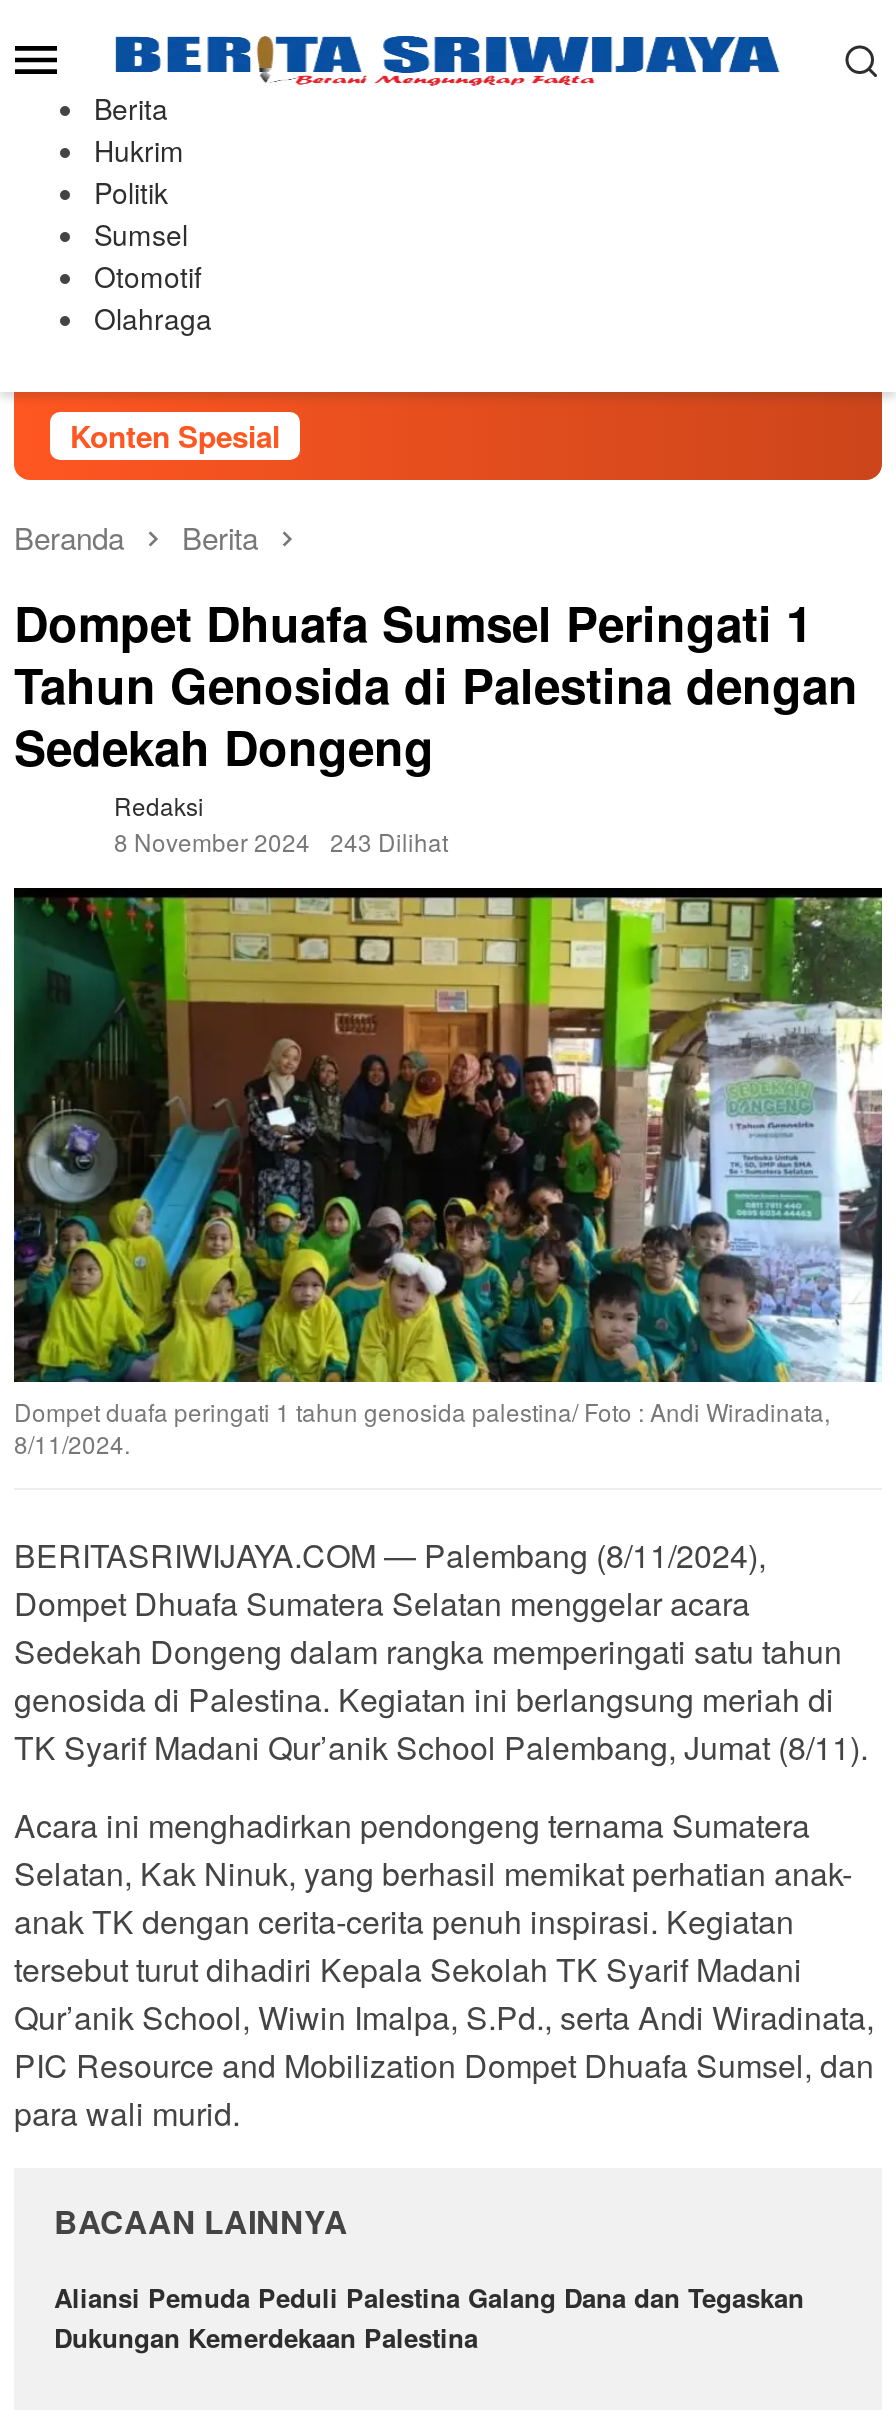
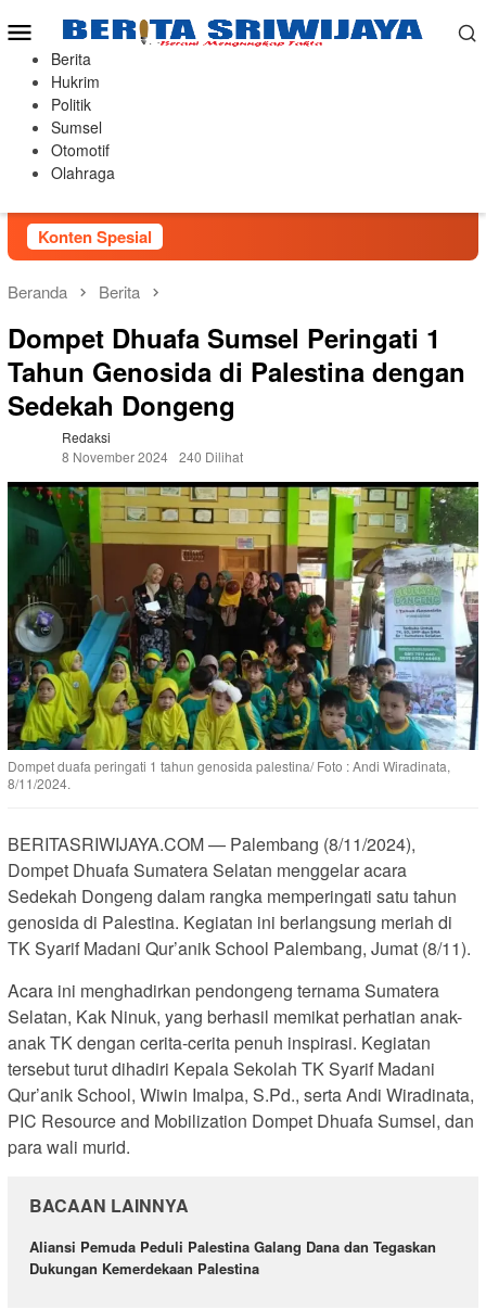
- 8 November 2024 243 Dilihat
+ 8 November 2024 240 Dilihat
